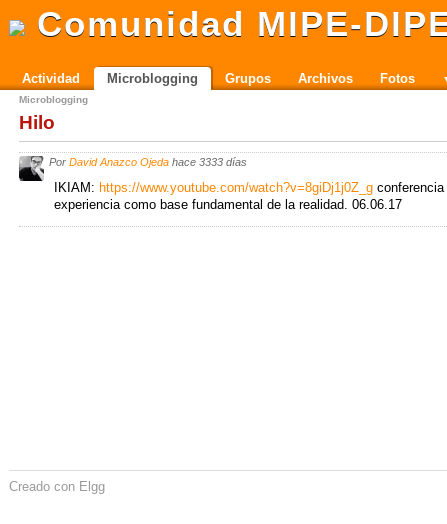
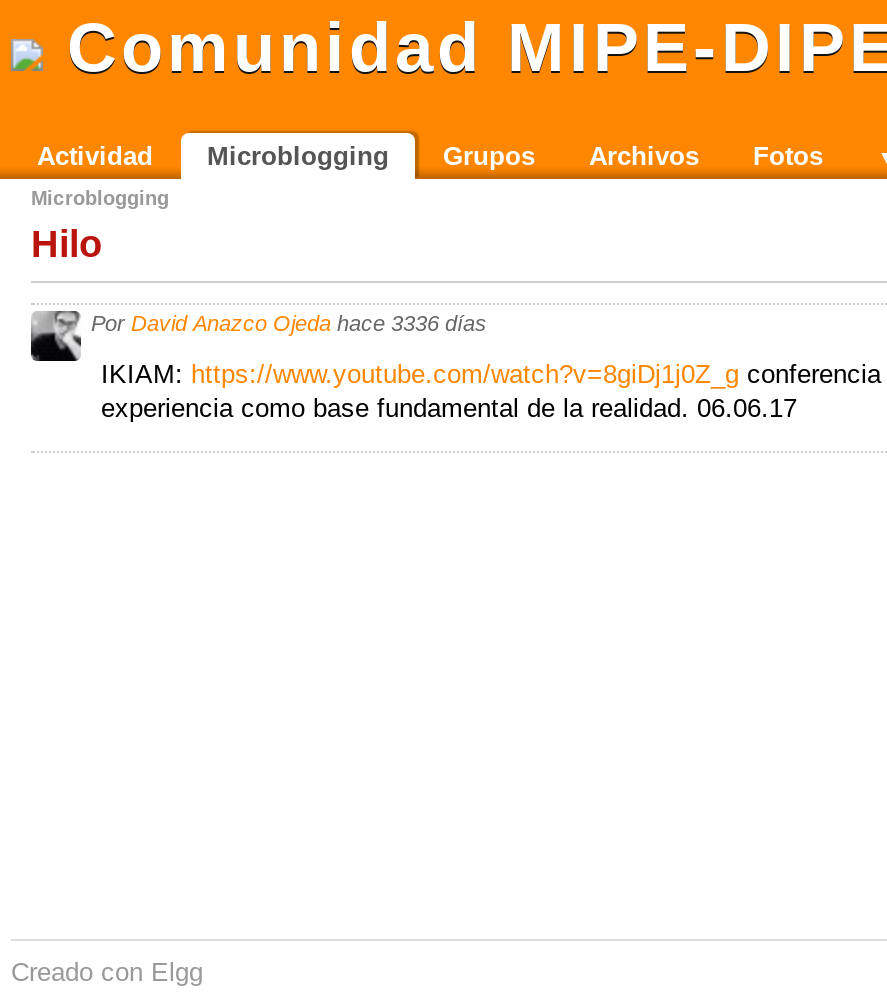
- Por David Anazco Ojeda hace 3333 días
+ Por David Anazco Ojeda hace 3336 días
